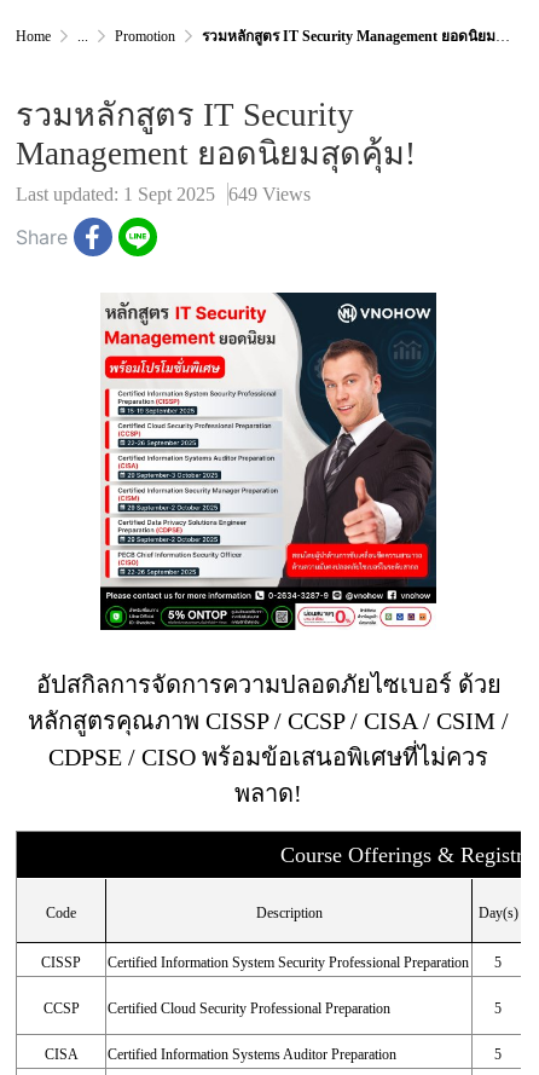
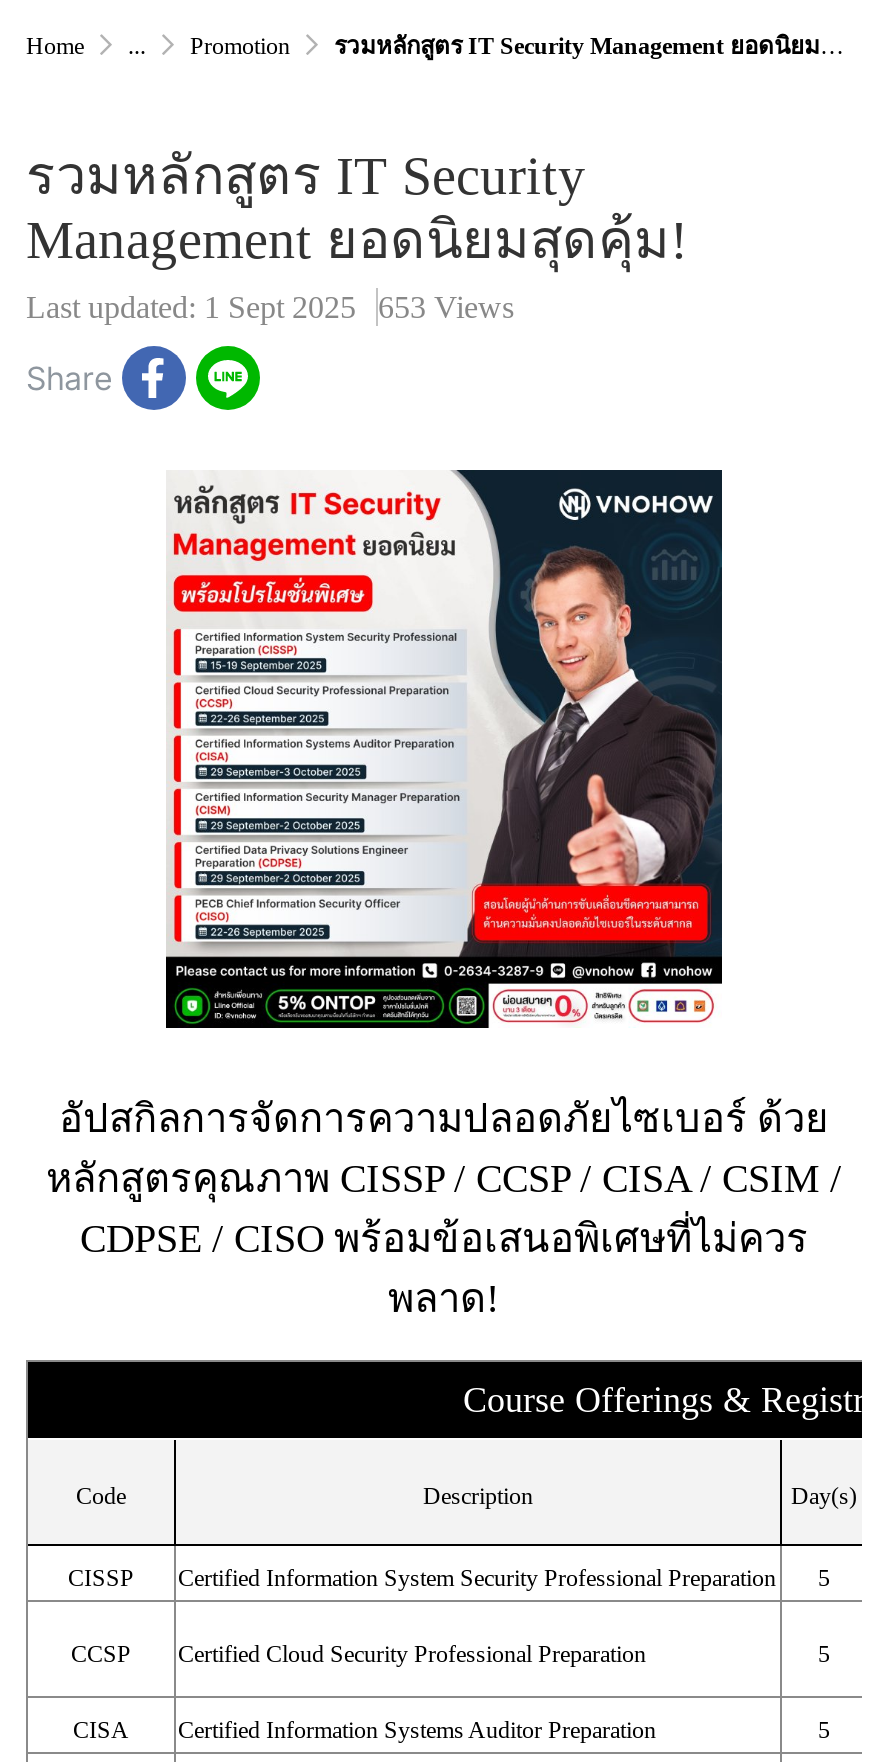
- Last updated: 1 Sept 2025 649 Views
+ Last updated: 1 Sept 2025 653 Views
